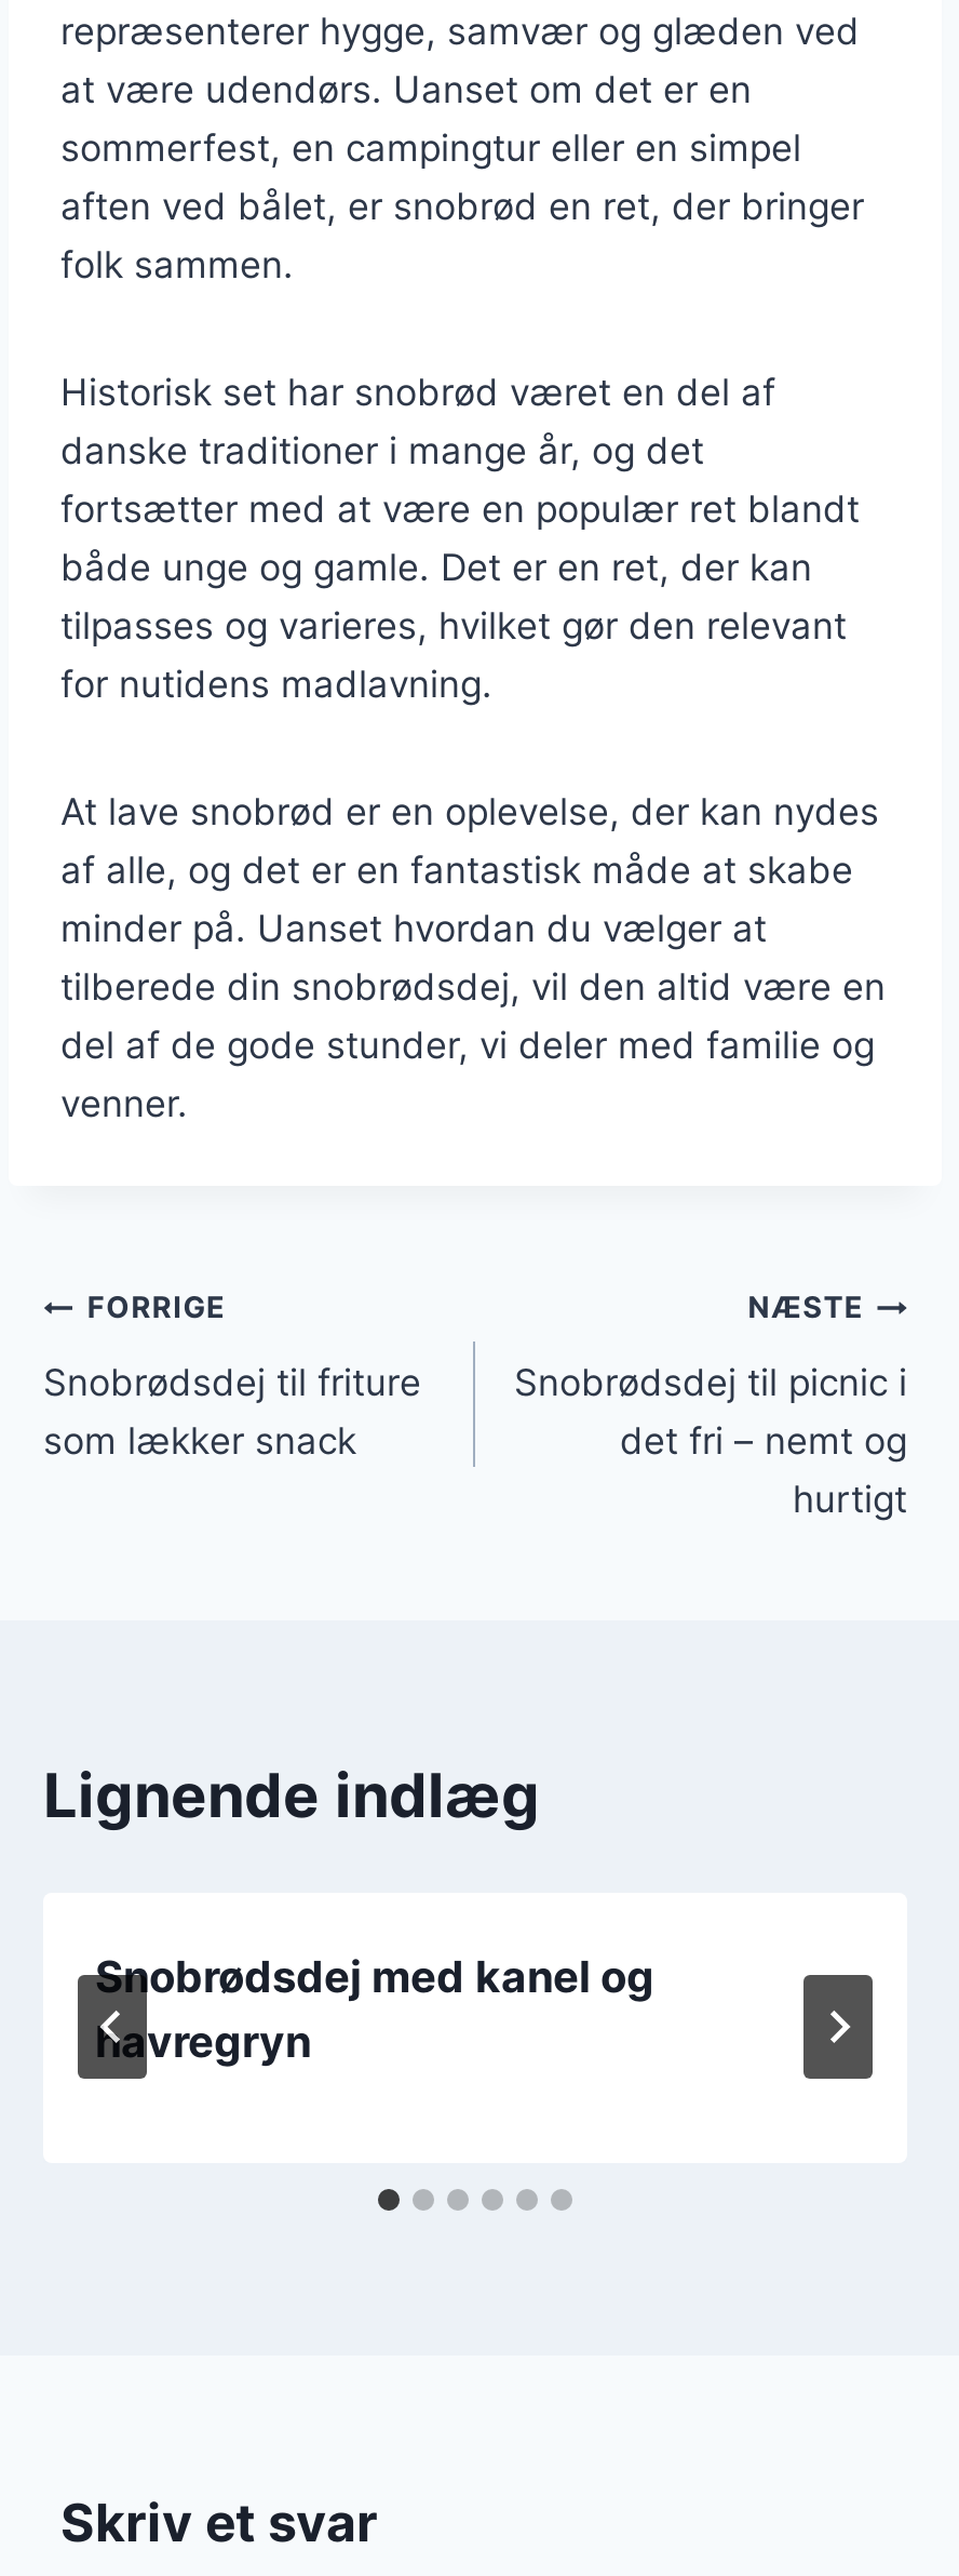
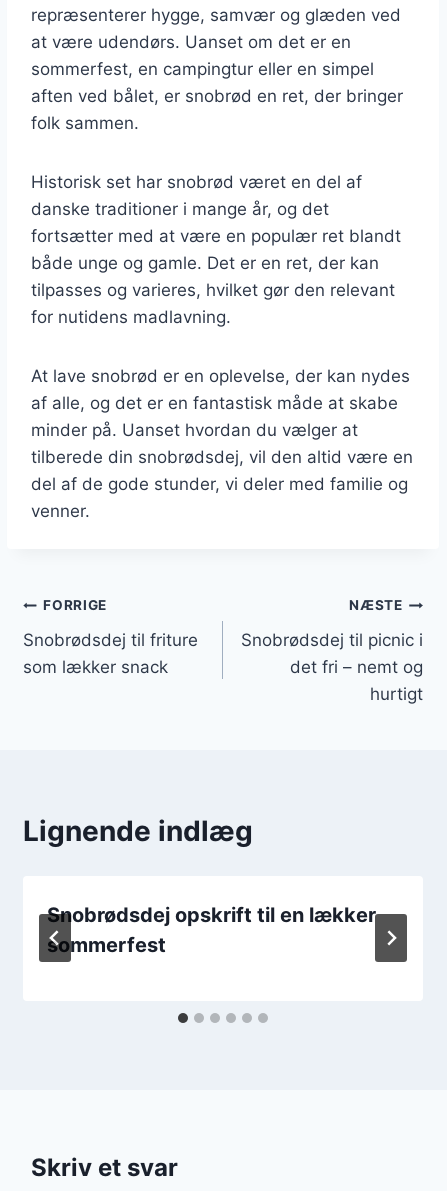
- Snobrødsdej med kanel og
- havregryn
+ Snobrødsdej opskrift til en lækker
+ sommerfest
